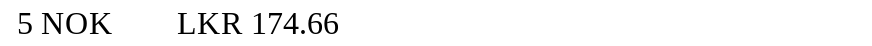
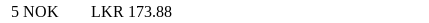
- 5 NOK LKR 174.66
+ 5 NOK LKR 173.88
